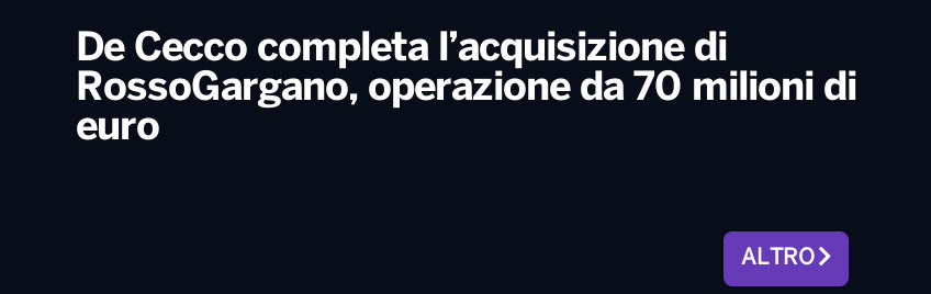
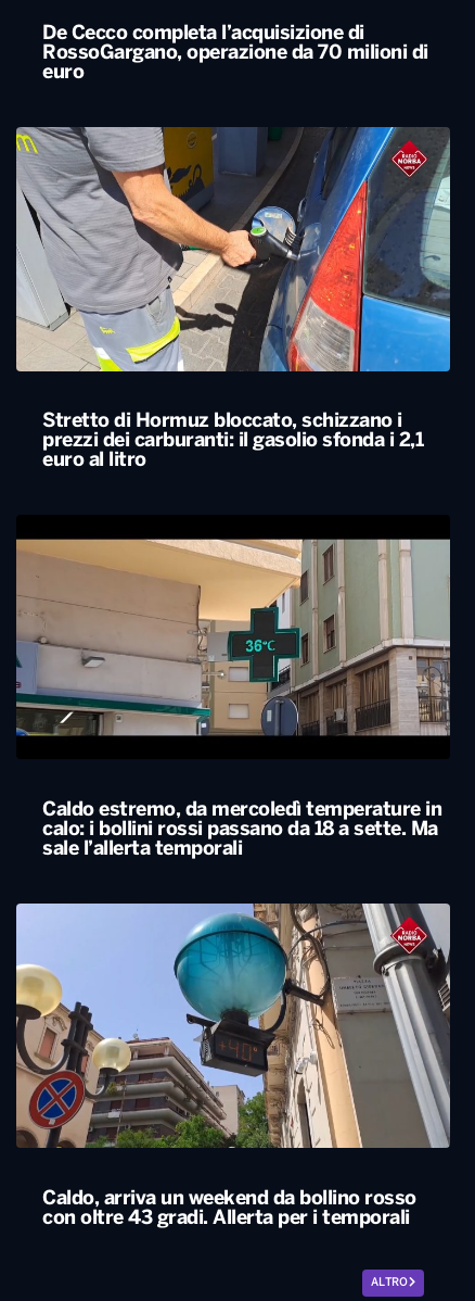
+ [image]
+ Stretto di Hormuz bloccato, schizzano i
+ prezzi dei carburanti: il gasolio sfonda i 2,1
+ euro al litro

+ [image]
+ Caldo, arriva un weekend da bollino rosso
+ con oltre 43 gradi. Allerta per i temporali

+ [image]

+ Caldo estremo, da mercoledì temperature in
+ calo: i bollini rossi passano da 18 a sette. Ma
+ sale l’allerta temporali
